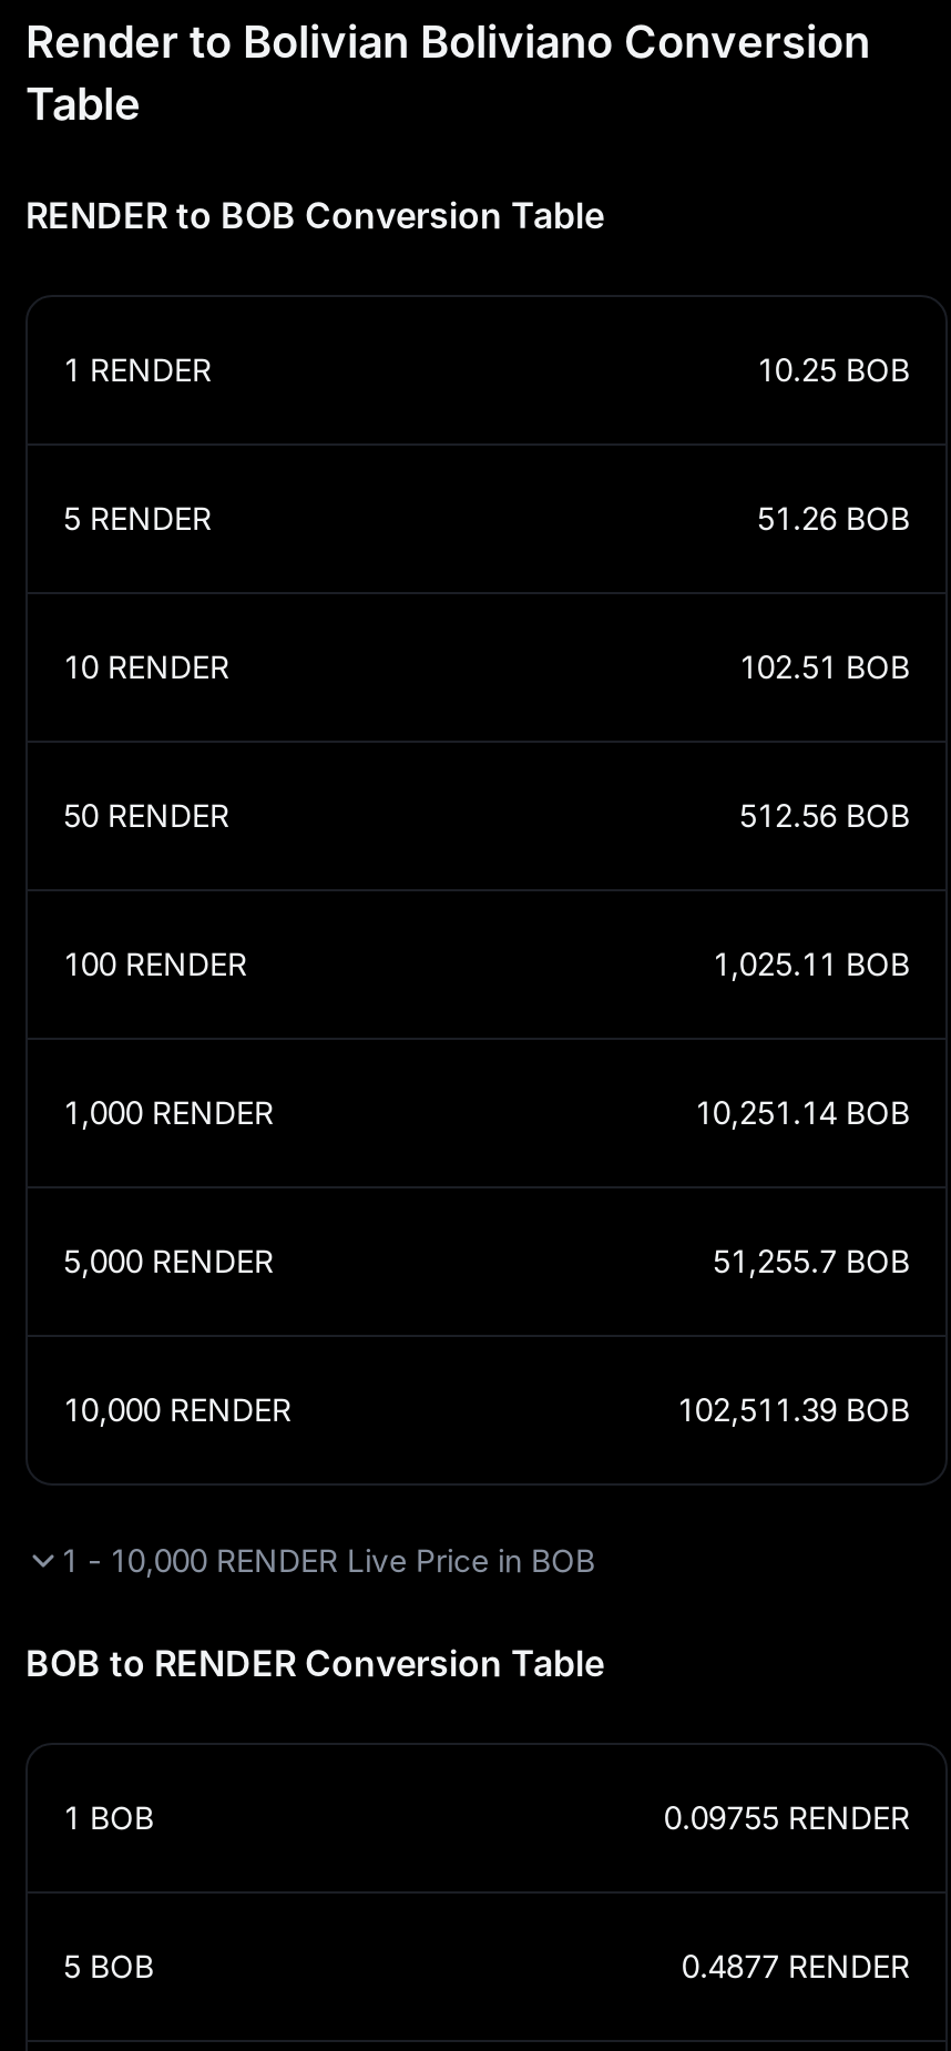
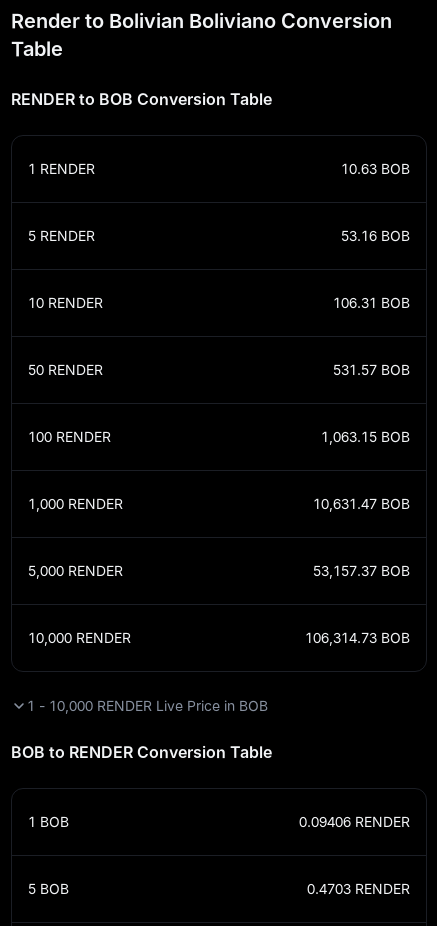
- 10.25 BOB
+ 10.63 BOB

- 51.26 BOB
+ 53.16 BOB

- 102.51 BOB
+ 106.31 BOB

- 512.56 BOB
+ 531.57 BOB

- 1,025.11 BOB
+ 1,063.15 BOB

- 10,251.14 BOB
+ 10,631.47 BOB

- 51,255.7 BOB
+ 53,157.37 BOB

- 102,511.39 BOB
+ 106,314.73 BOB

- 0.09755 RENDER
+ 0.09406 RENDER

- 0.4877 RENDER
+ 0.4703 RENDER
